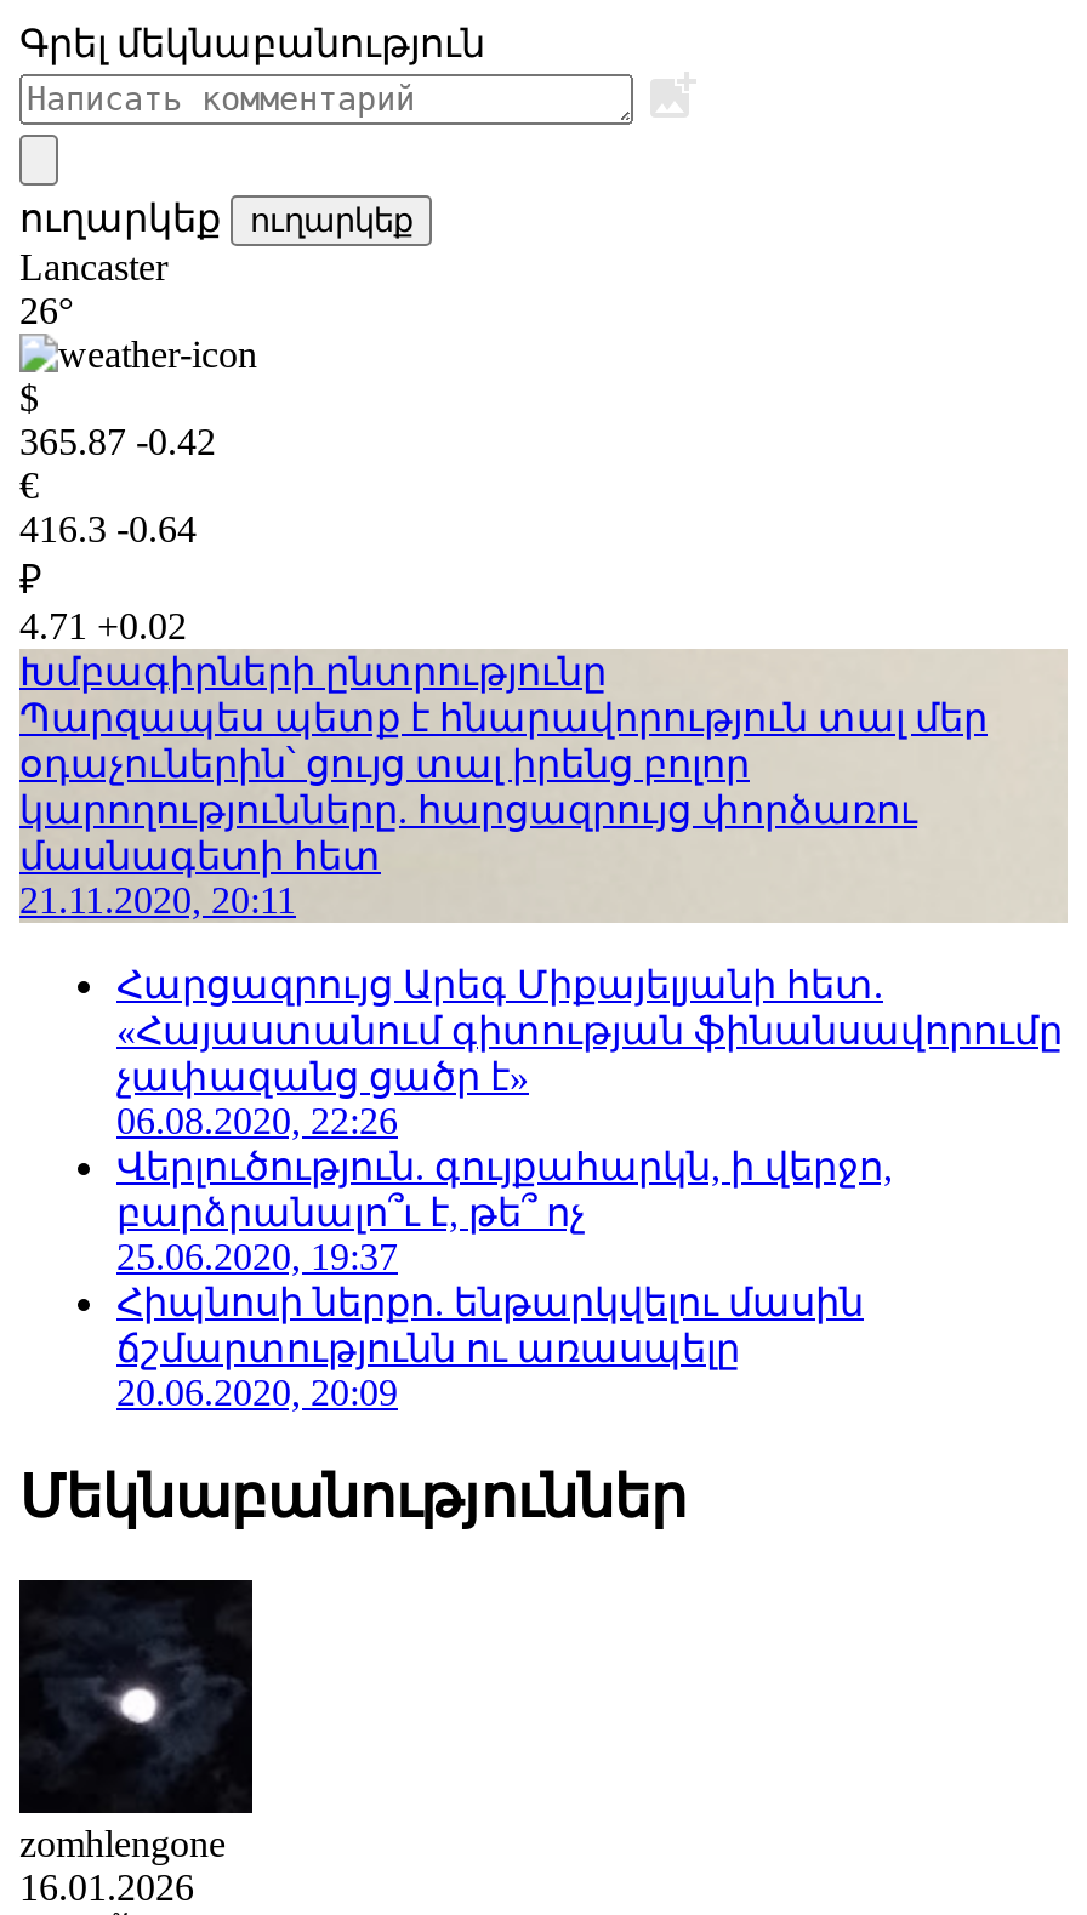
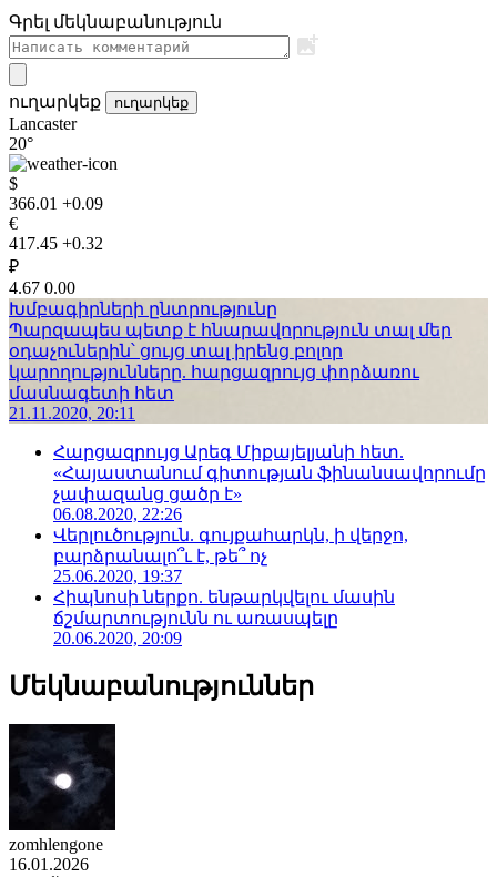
- 26°
+ 20°

- 365.87 -0.42
+ 366.01 +0.09

- 416.3 -0.64
+ 417.45 +0.32

- 4.71 +0.02
+ 4.67 0.00
